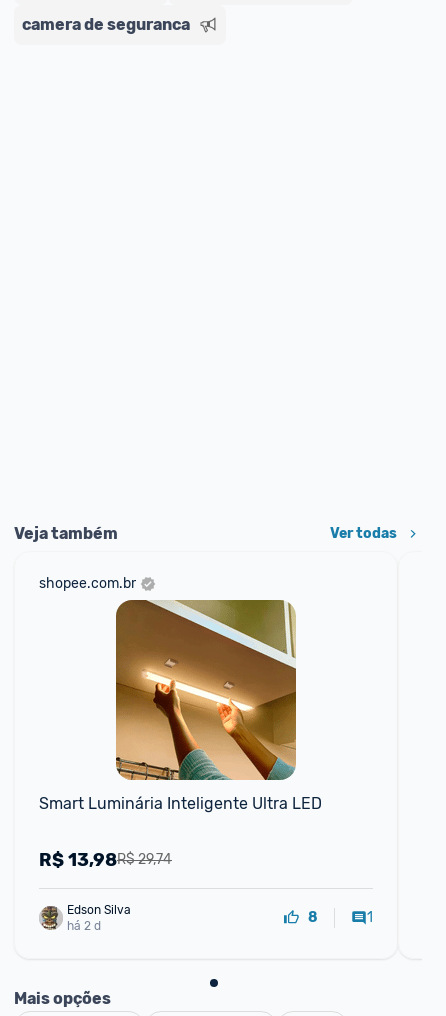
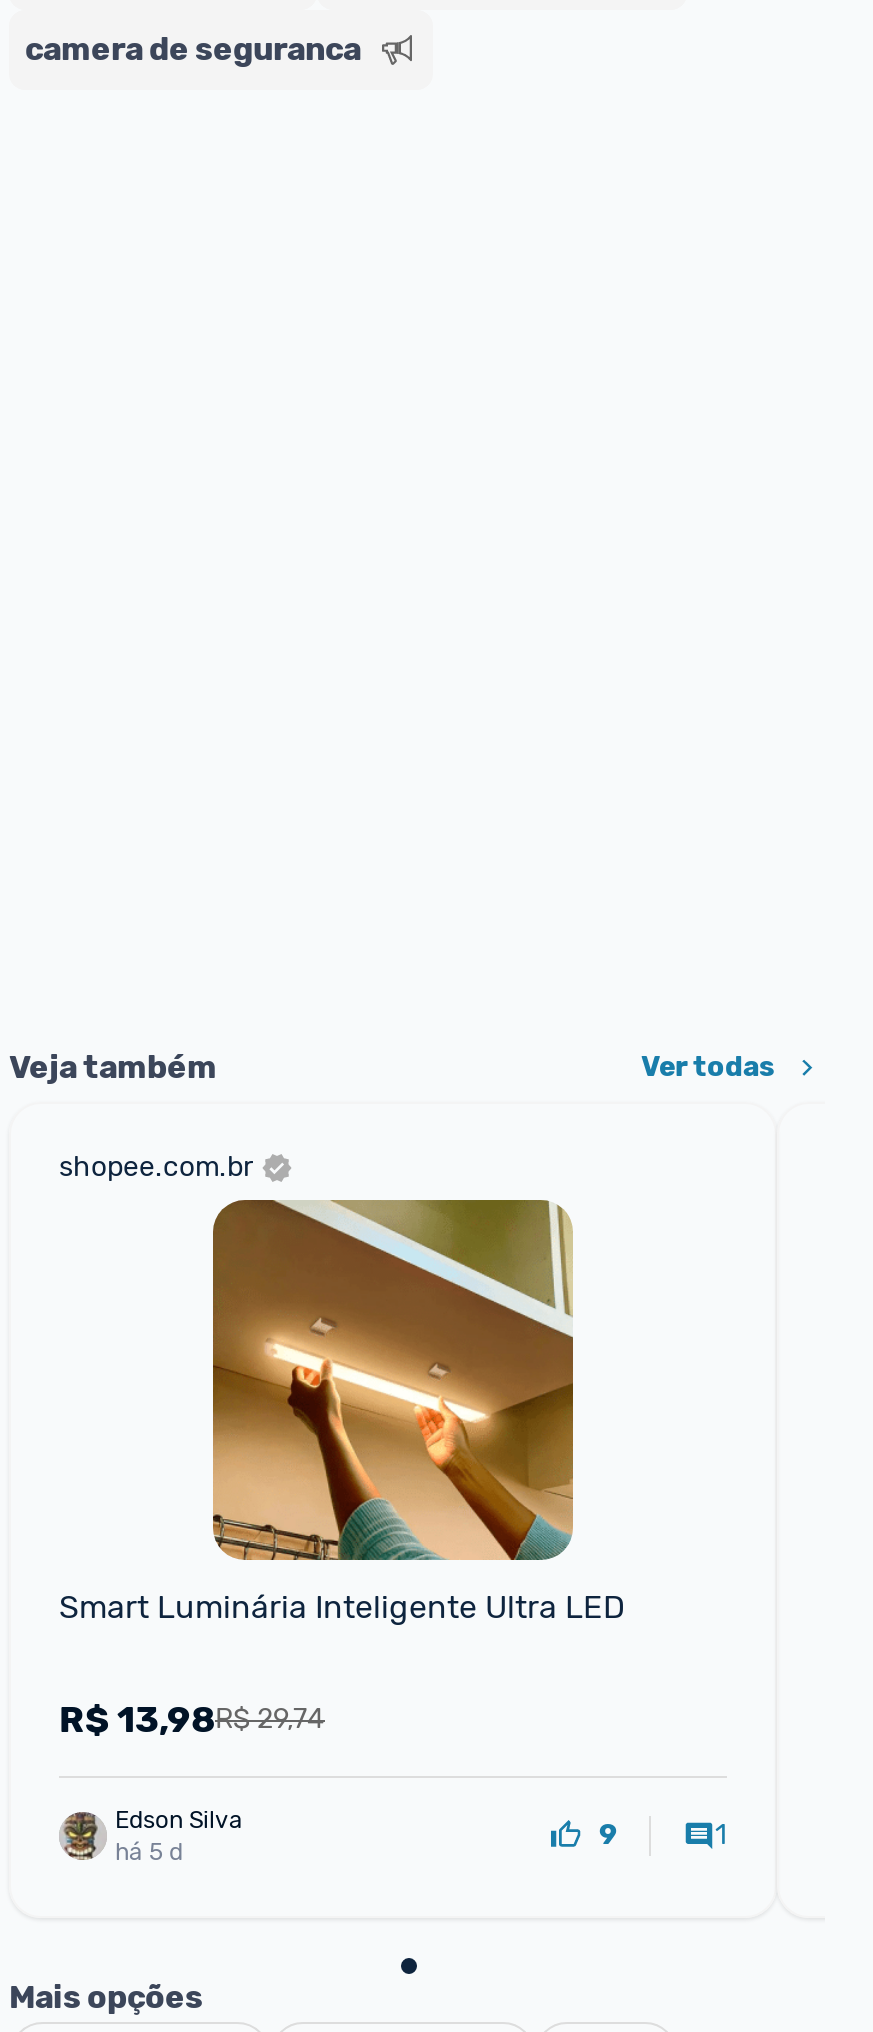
- 8
+ 9

- há 2 d
+ há 5 d
